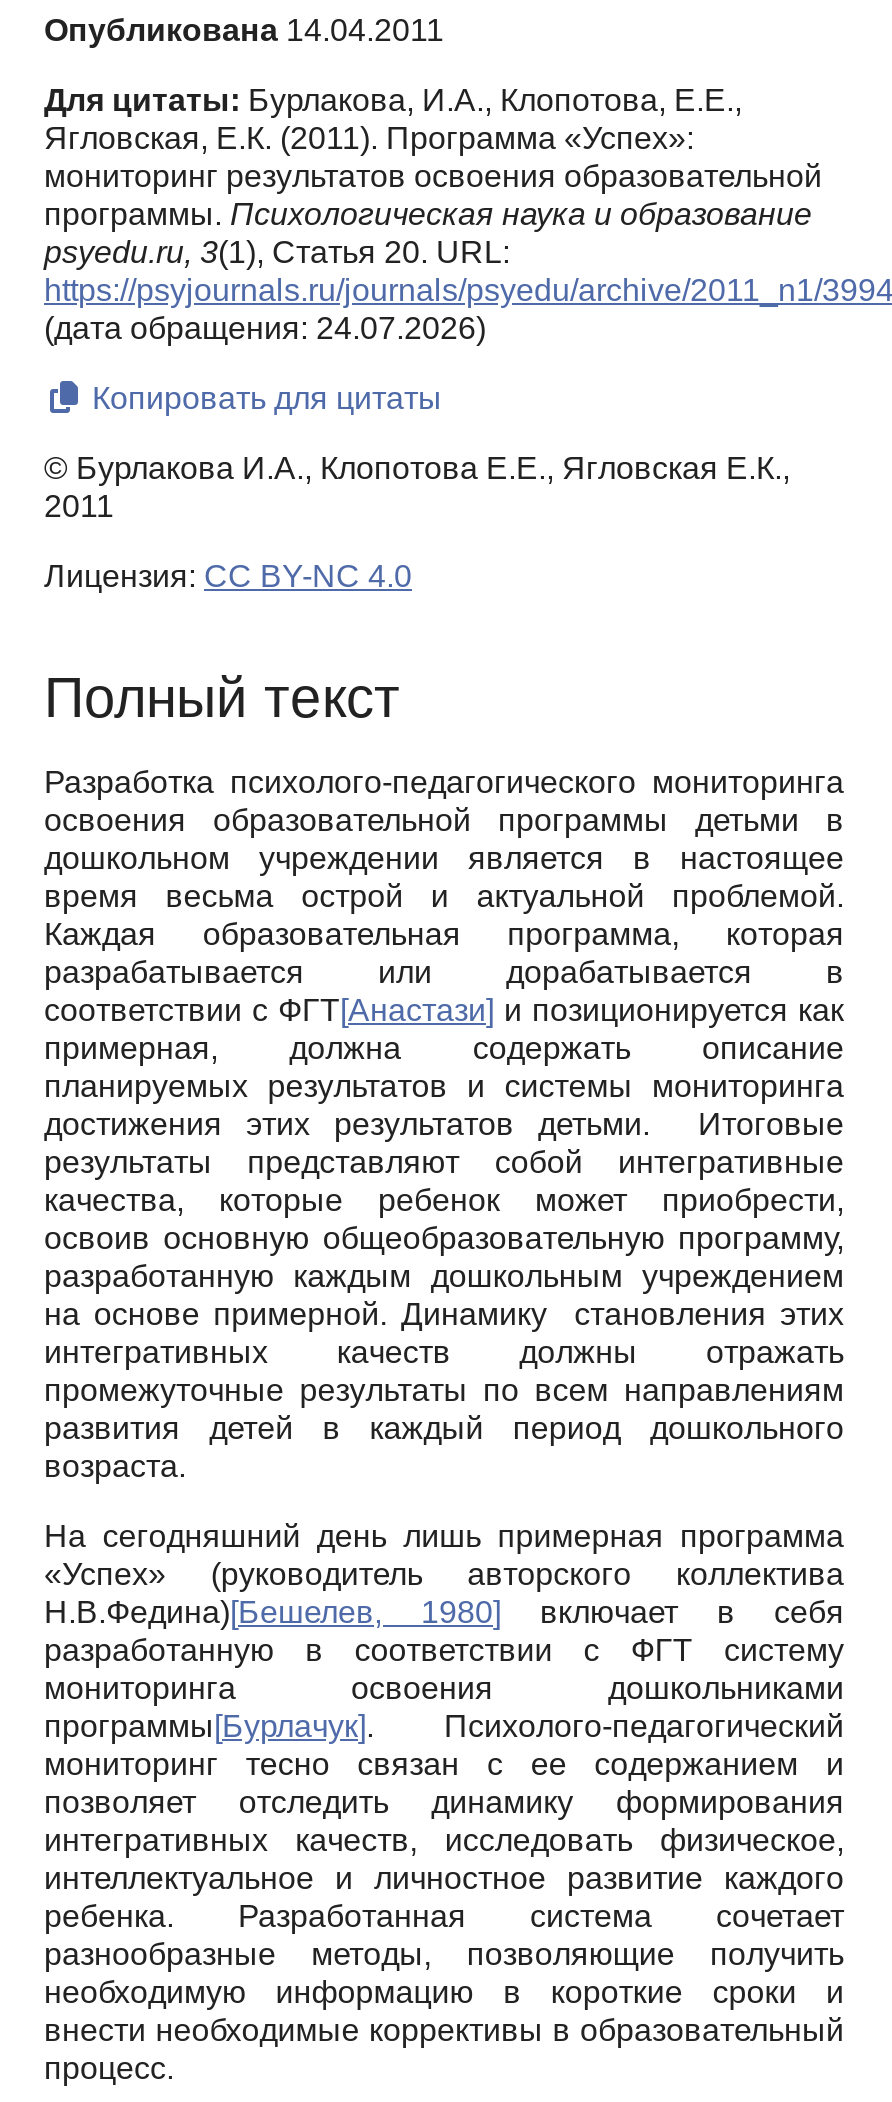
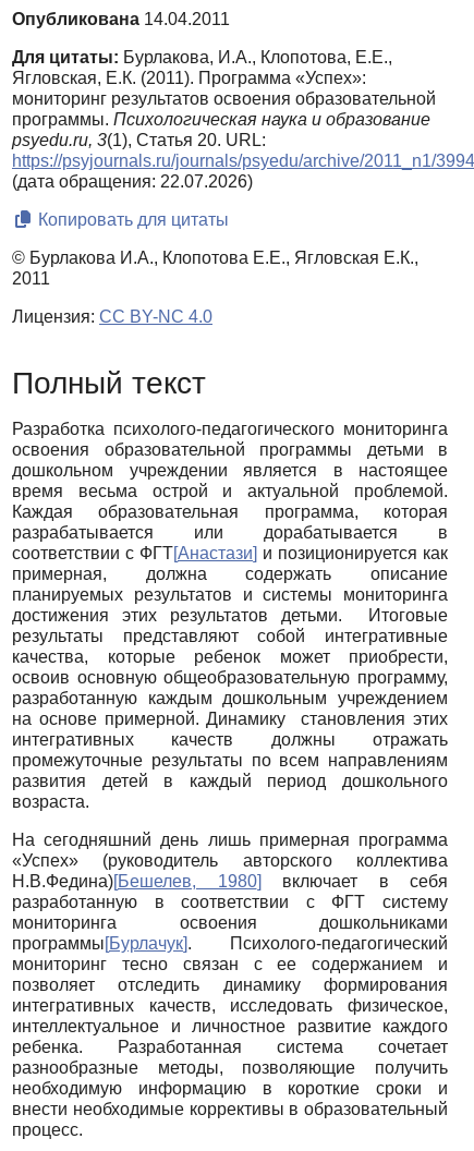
- (дата обращения: 24.07.2026)
+ (дата обращения: 22.07.2026)
